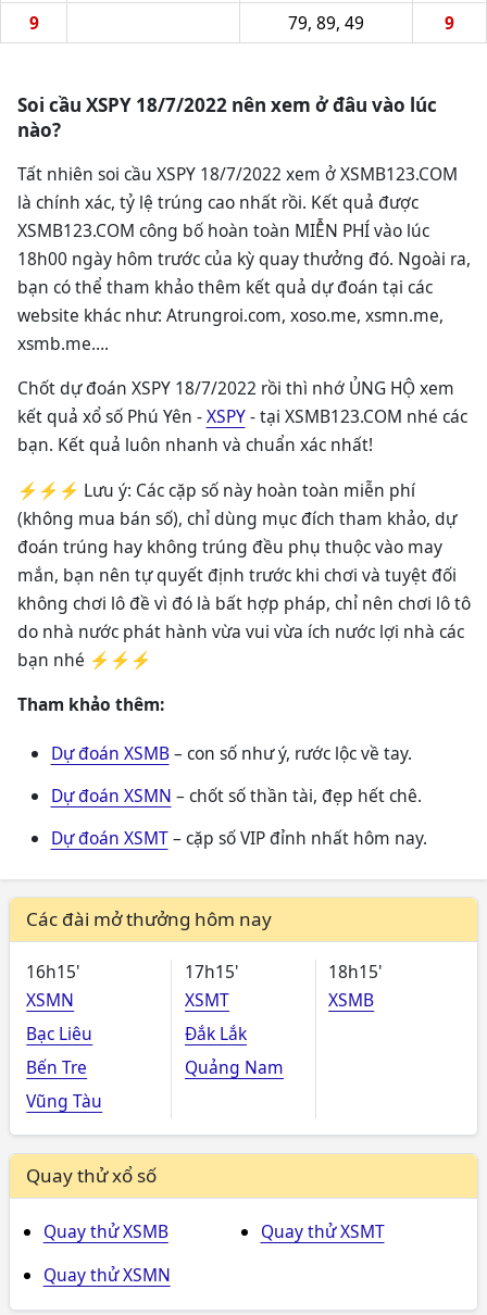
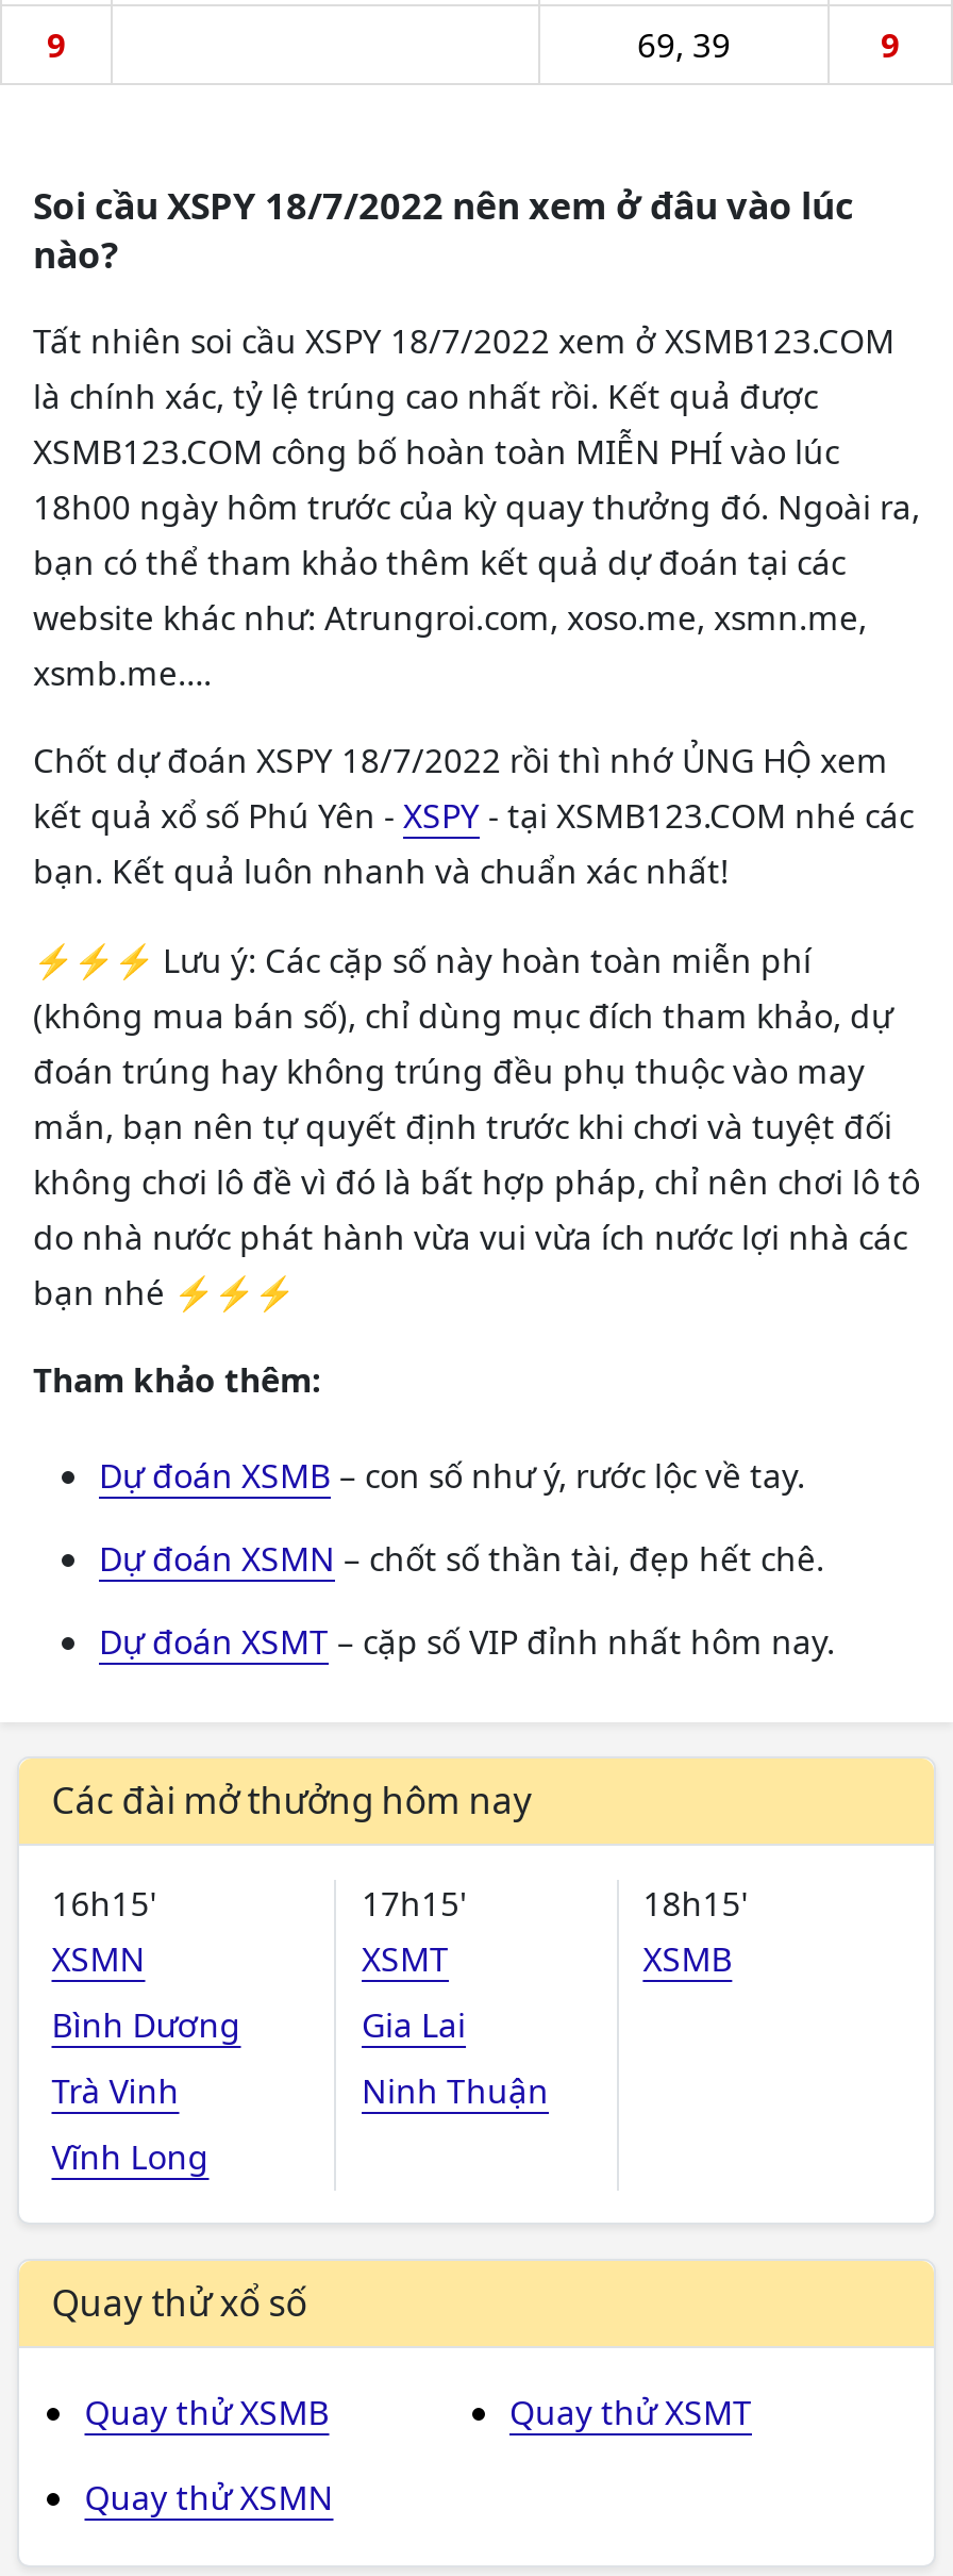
- 79, 89, 49
+ 69, 39

- Bạc Liêu
- Bến Tre
- Vũng Tàu
+ Bình Dương
+ Trà Vinh
+ Vĩnh Long

- Đắk Lắk
- Quảng Nam
+ Gia Lai
+ Ninh Thuận
